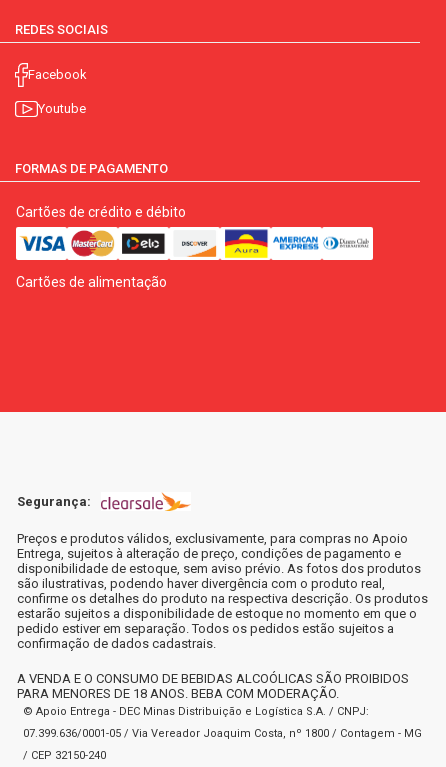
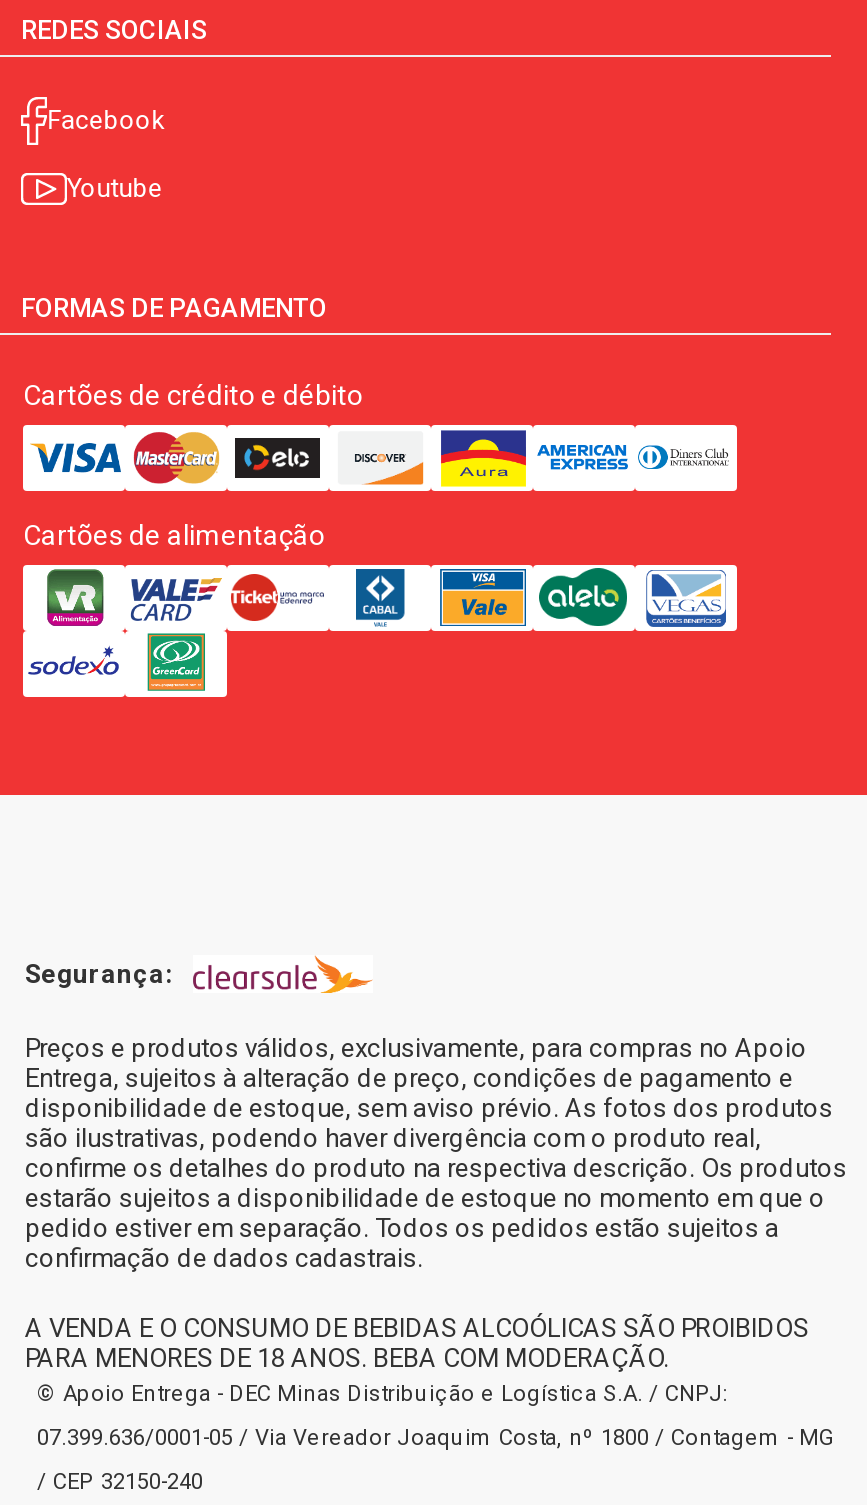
+ [image]
